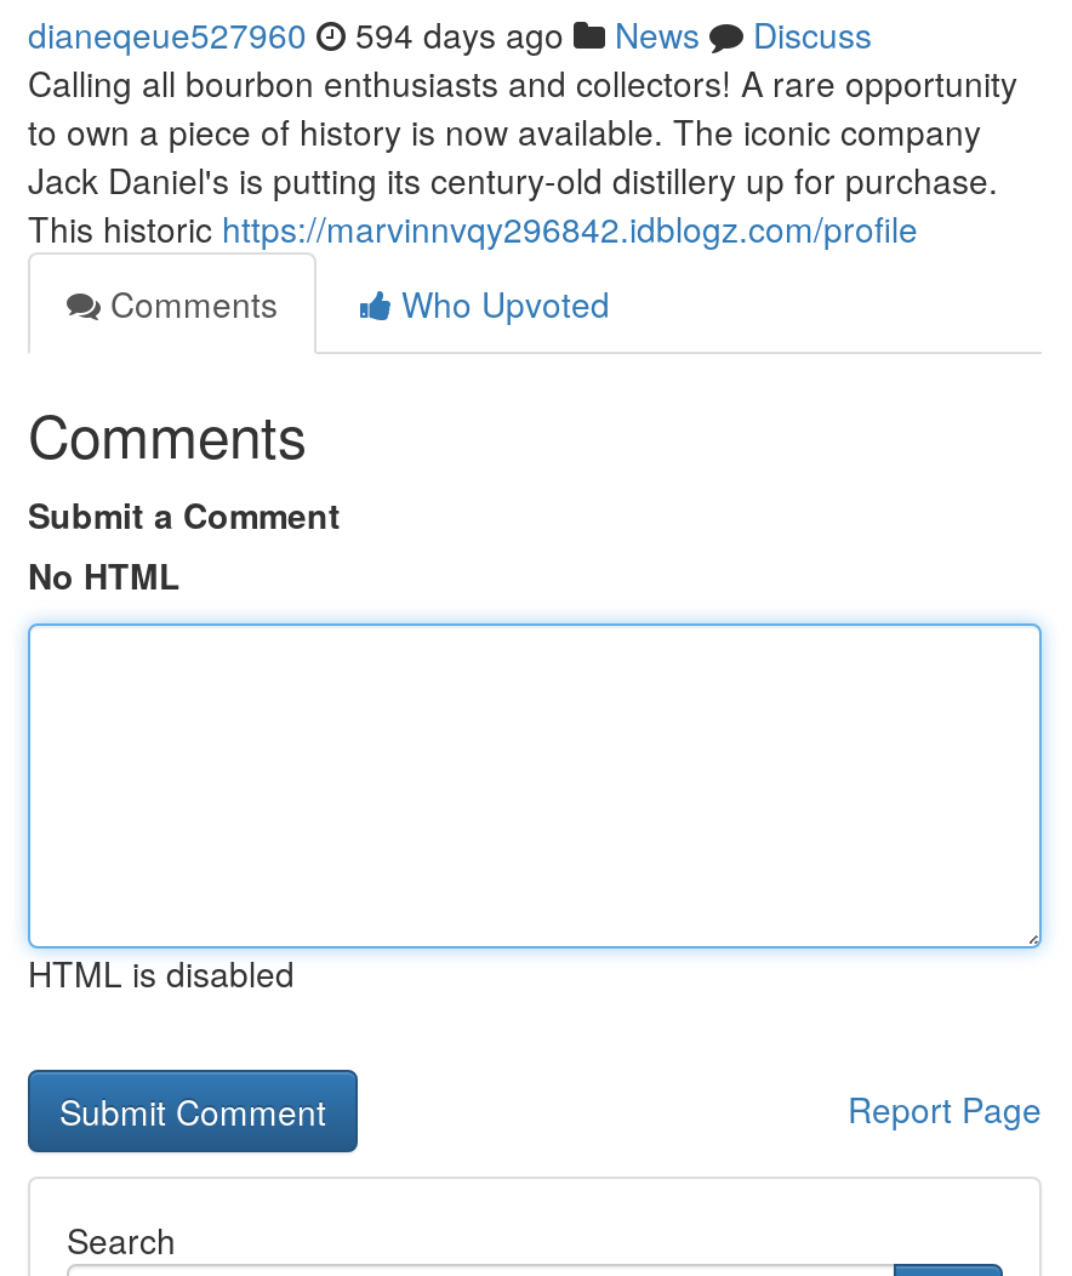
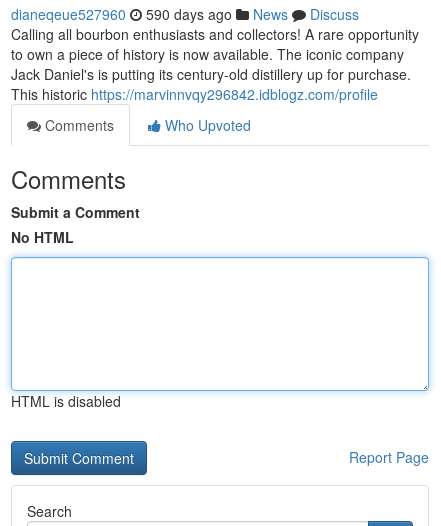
- dianeqeue527960 594 days ago News Discuss
+ dianeqeue527960 590 days ago News Discuss
